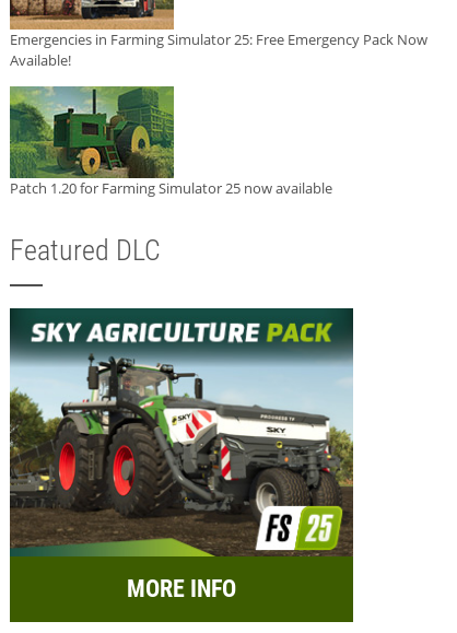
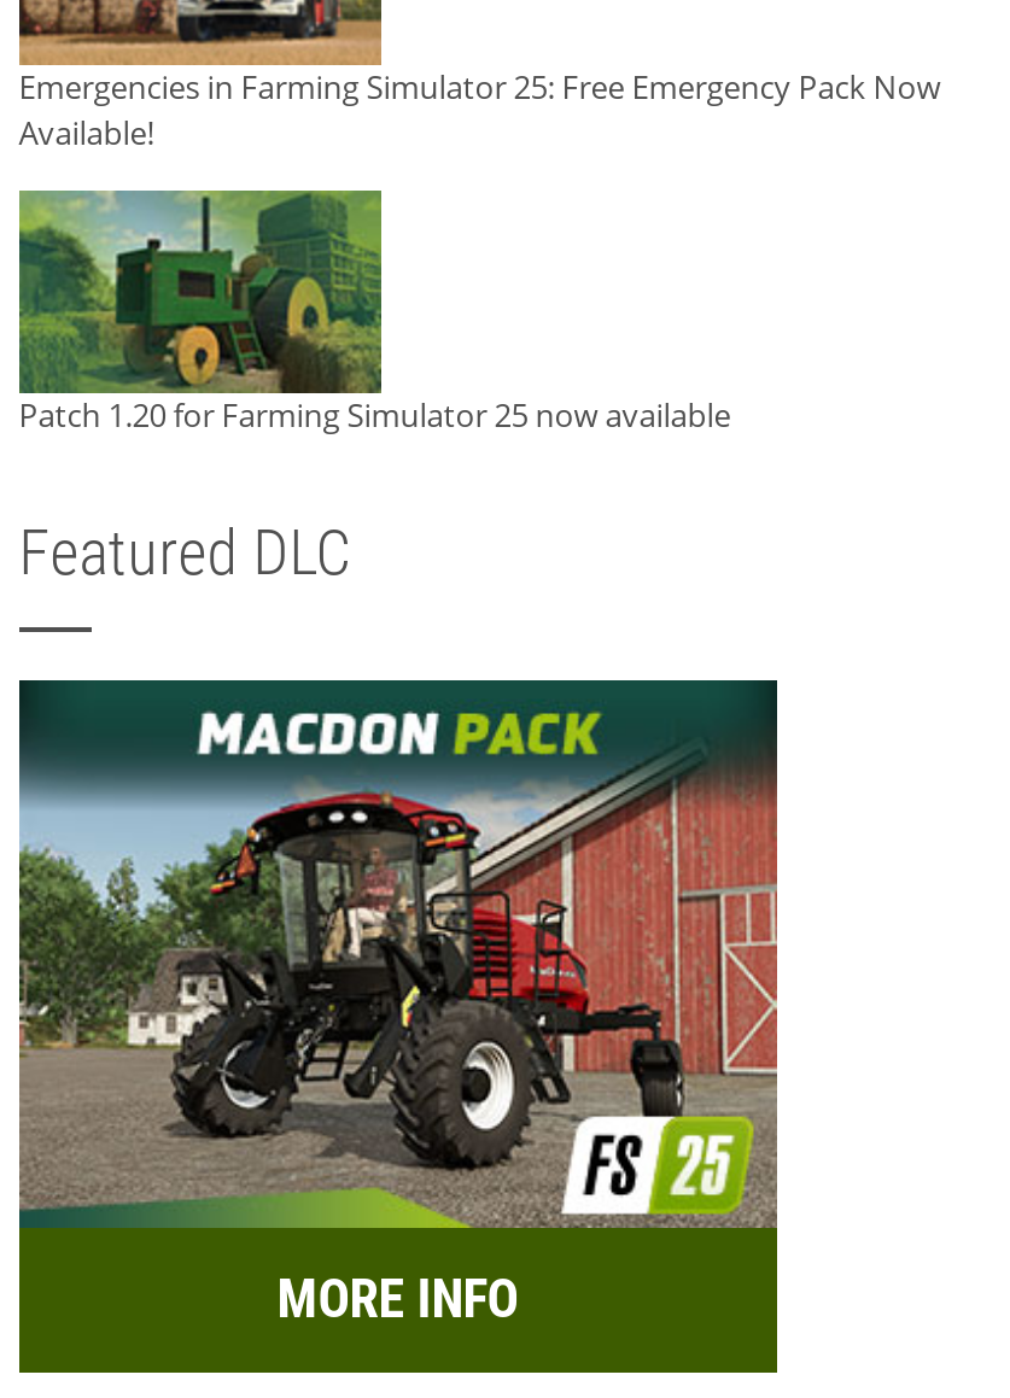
- [image]
+ [image]
